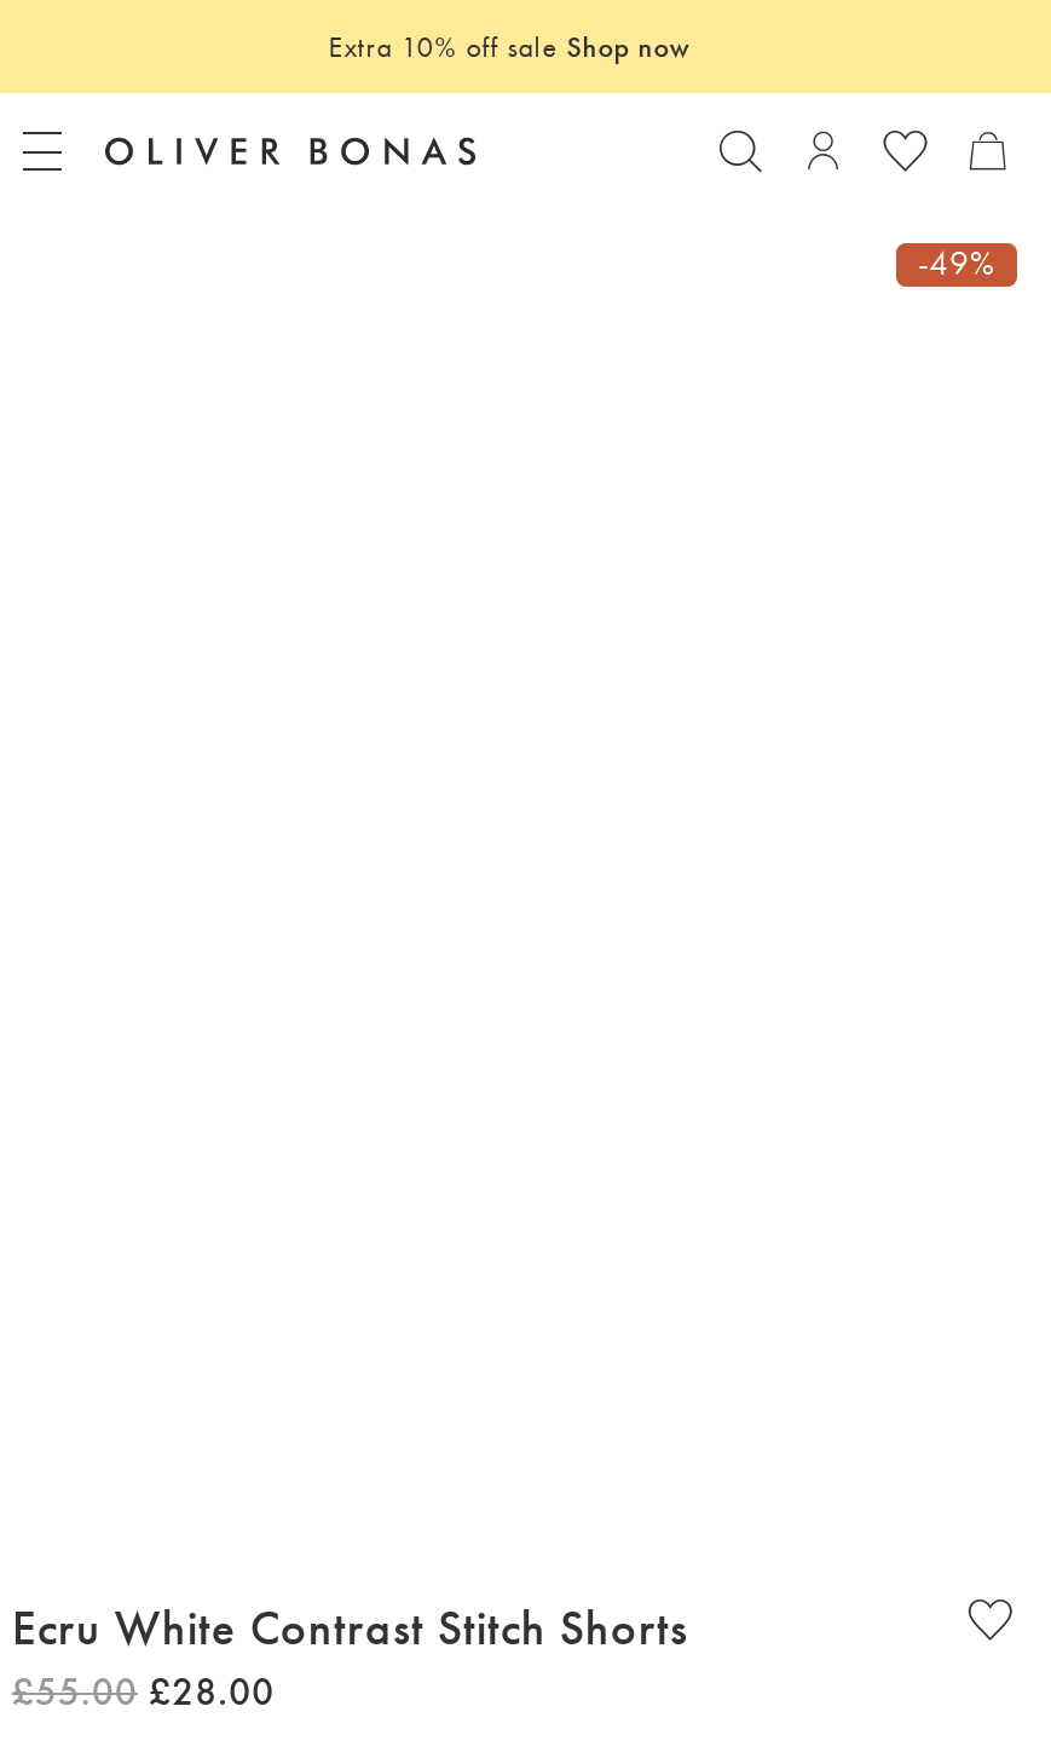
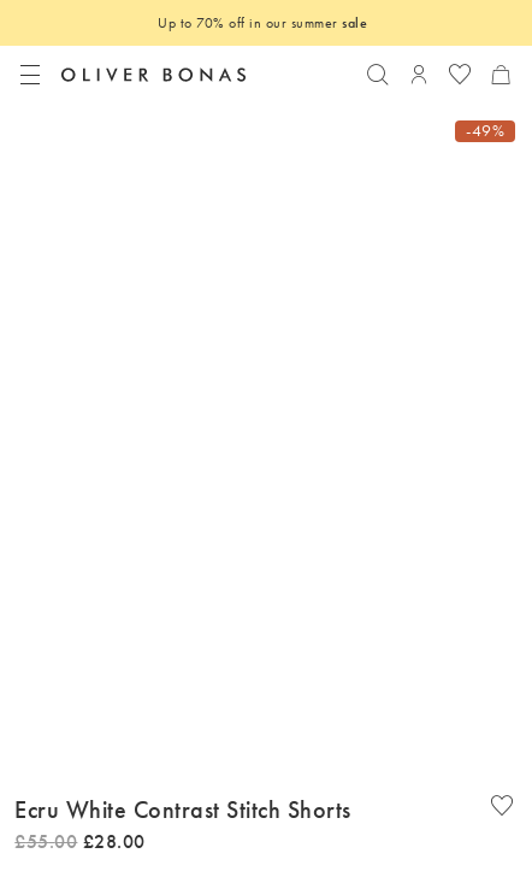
- Extra 10% off sale Shop now
+ Up to 70% off in our summer sale
